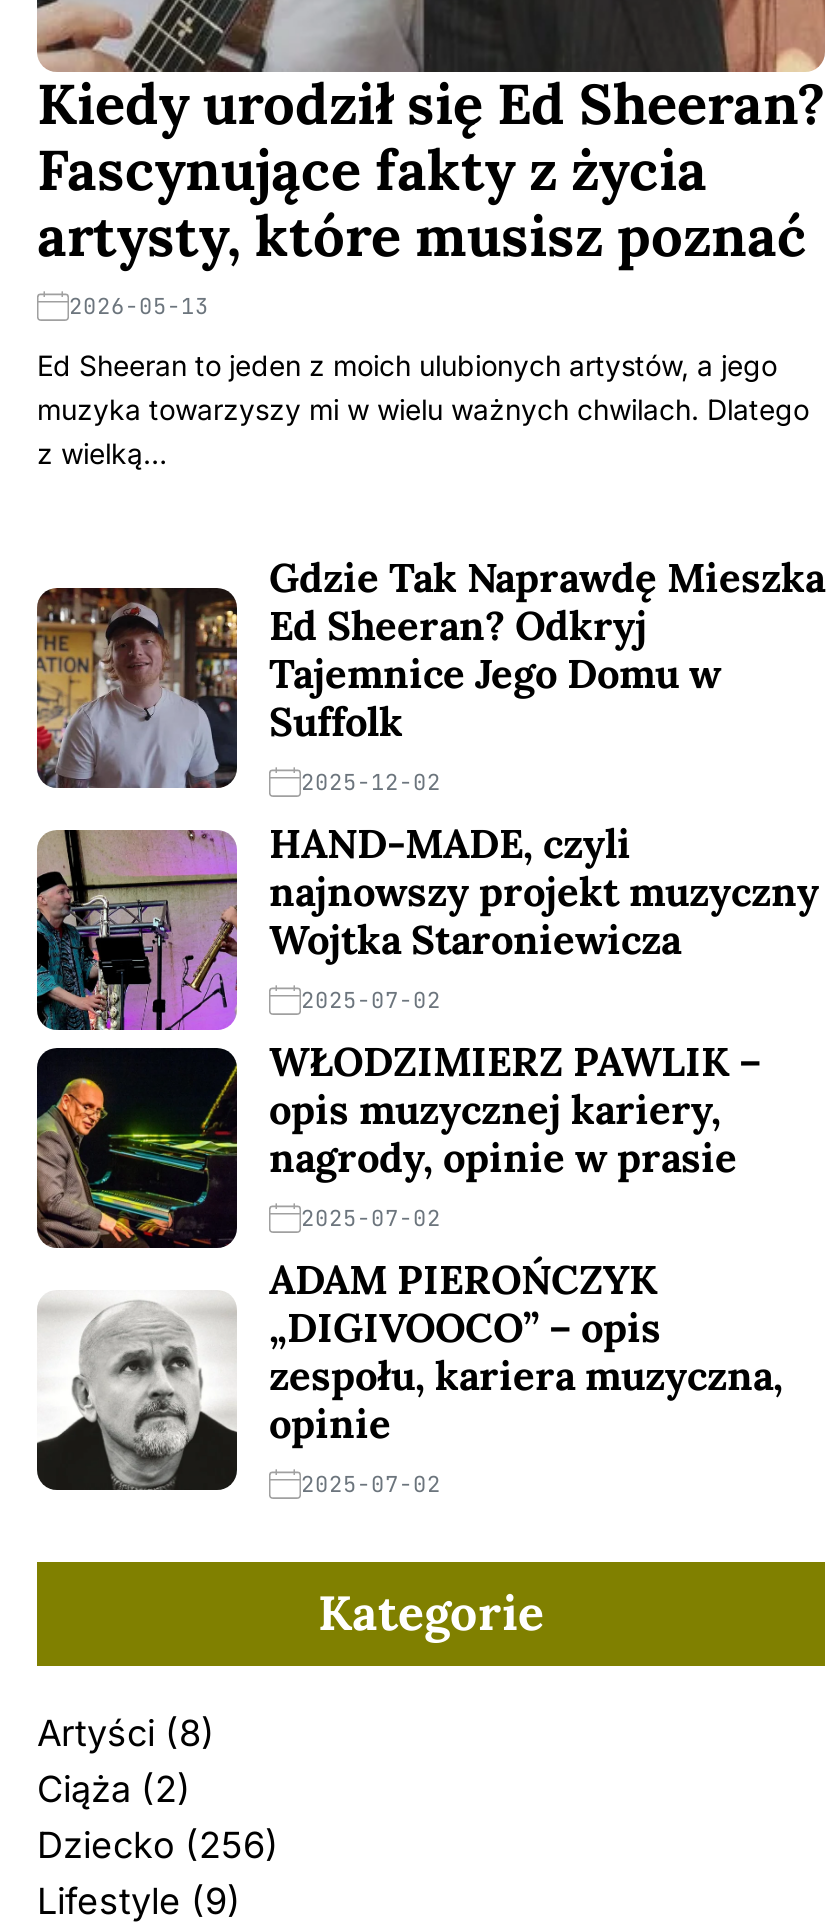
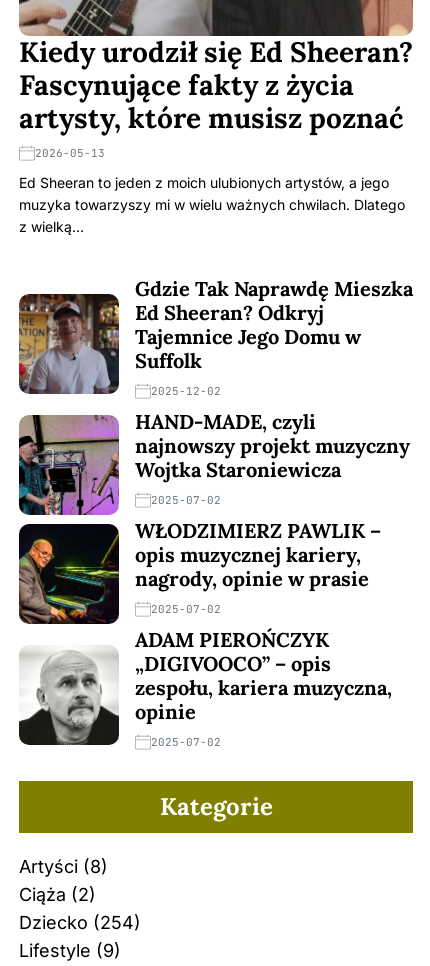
- Dziecko (256)
+ Dziecko (254)
